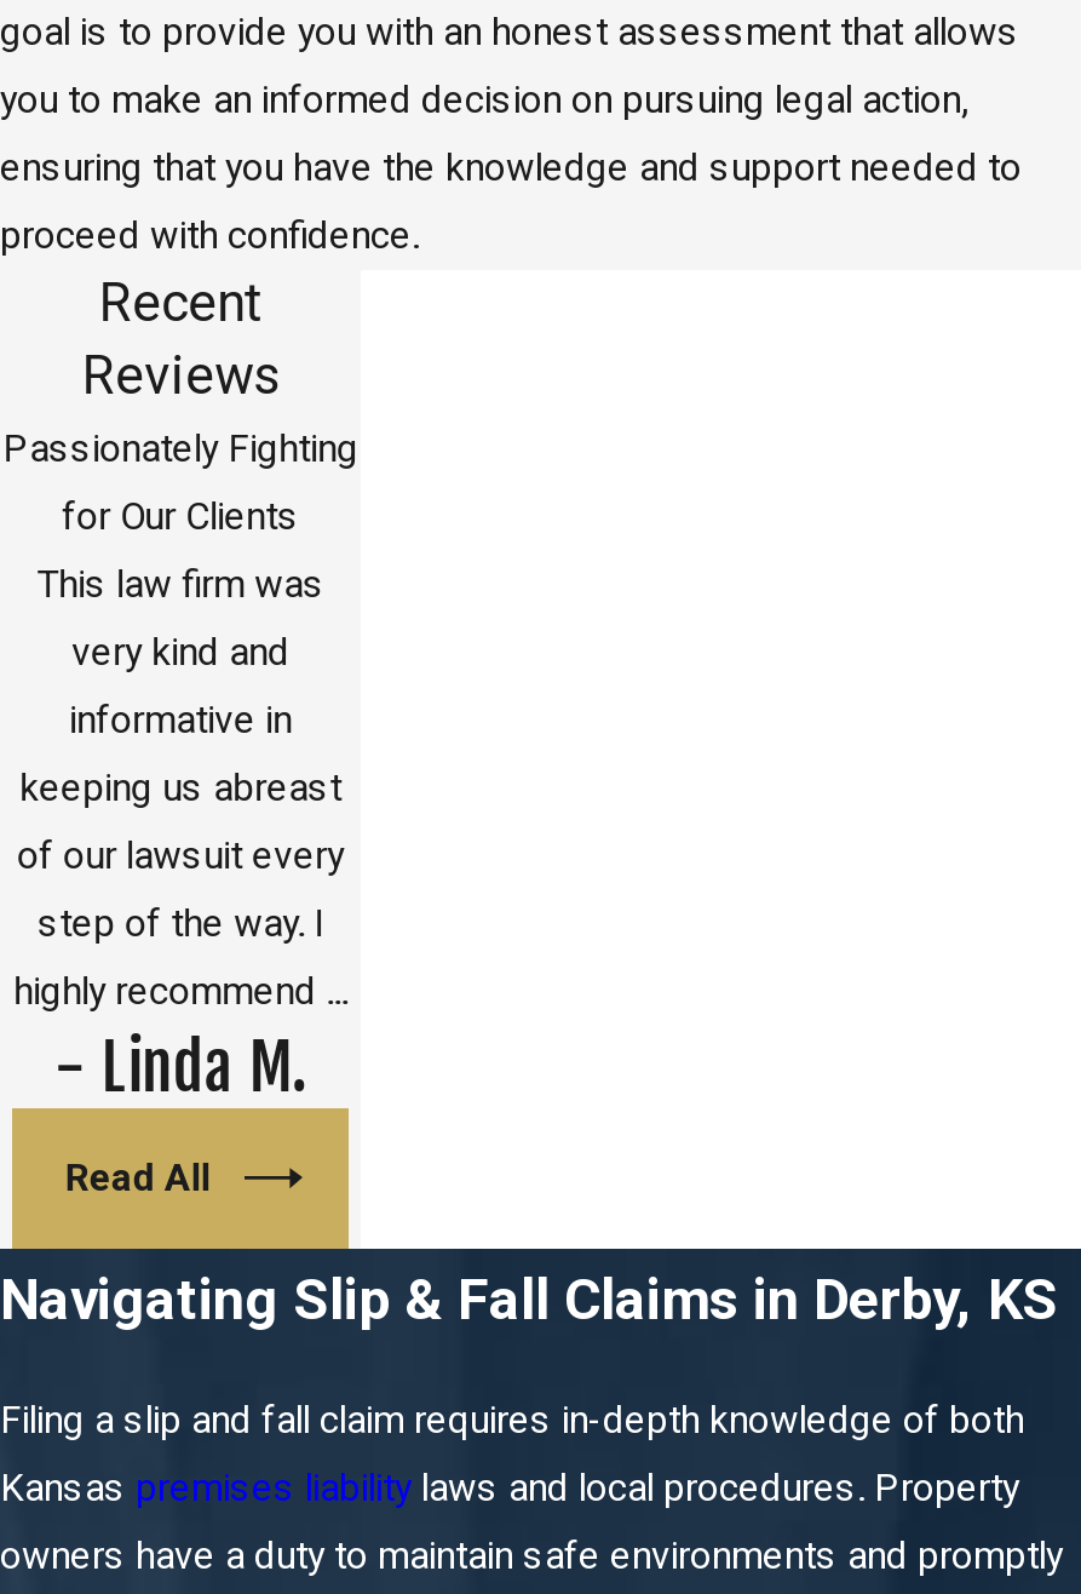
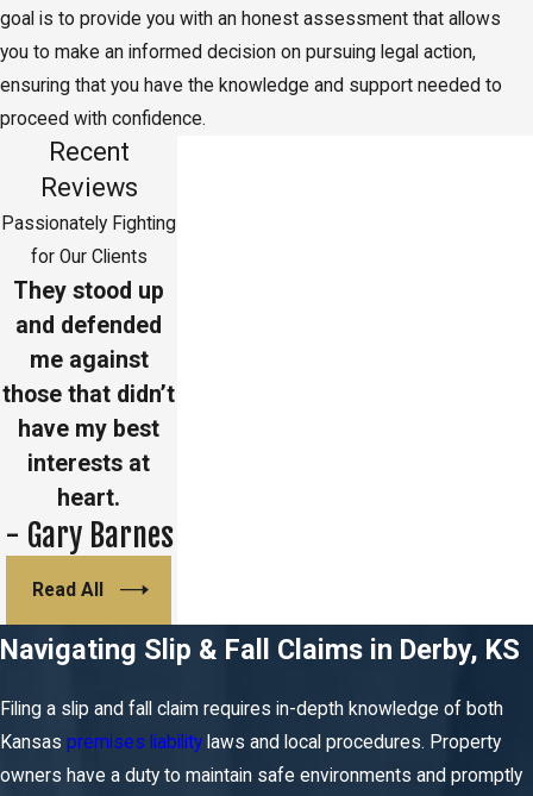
- This law firm was
- very kind and
- informative in
- keeping us abreast
- of our lawsuit every
- step of the way. I
- highly recommend ...
- - Linda M.
+ They stood up
+ and defended
+ me against
+ those that didn’t
+ have my best
+ interests at
+ heart.
+ - Gary Barnes
